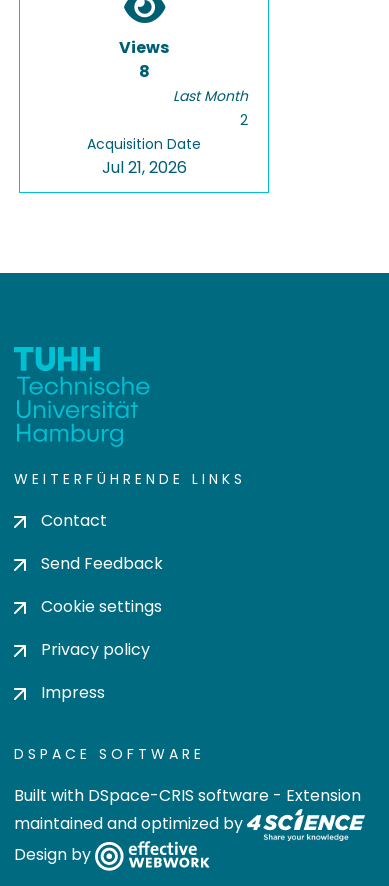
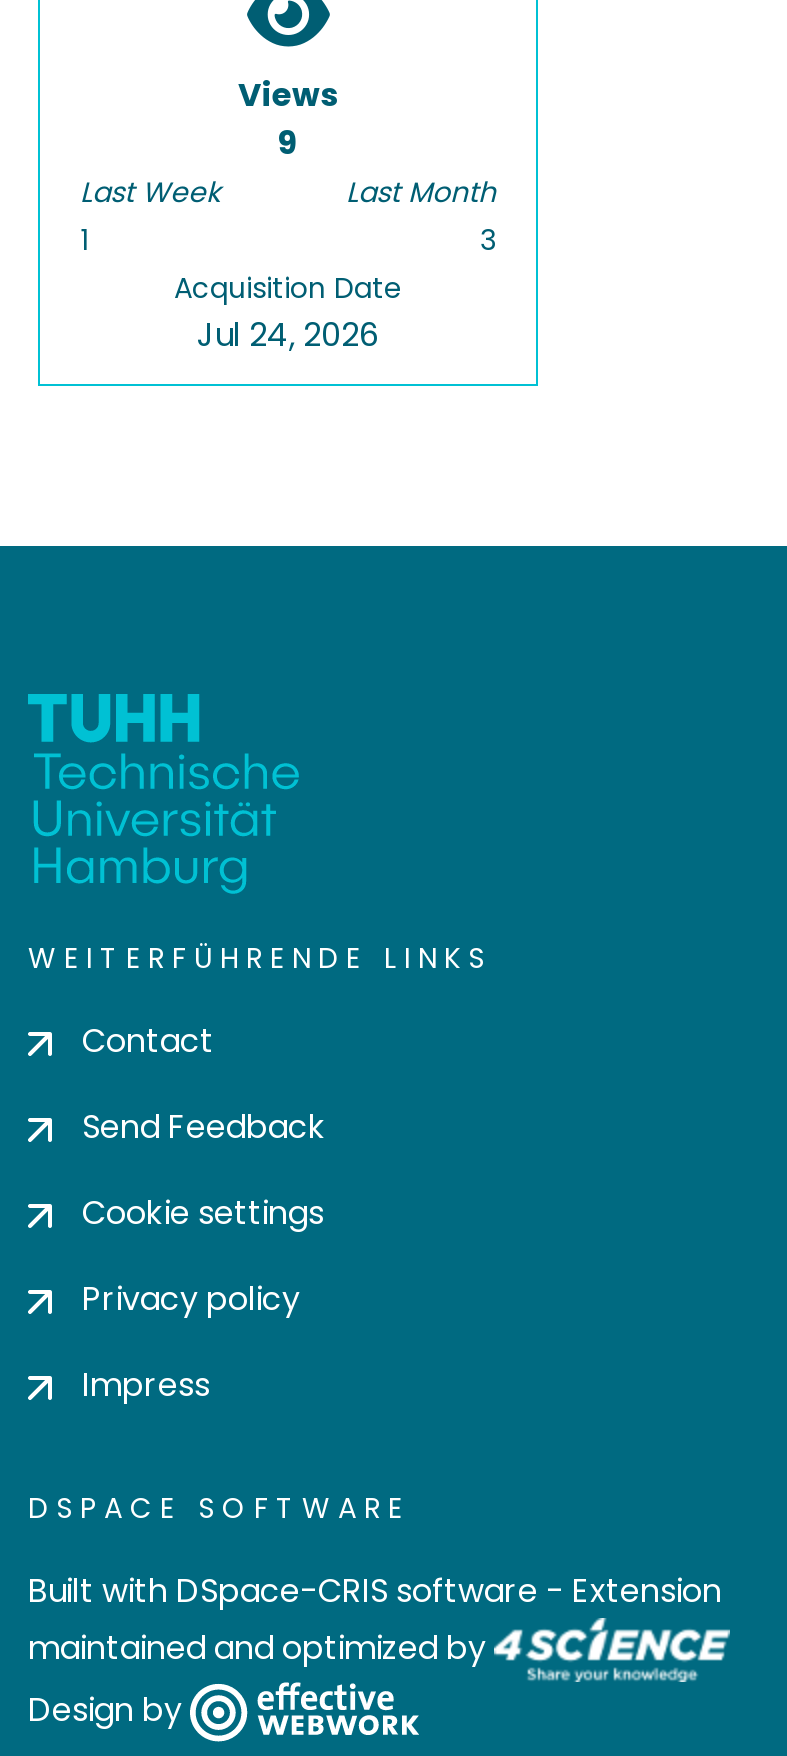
- 8
+ 9
+ Last Week
+ 1

- 2
+ 3

- Jul 21, 2026
+ Jul 24, 2026
